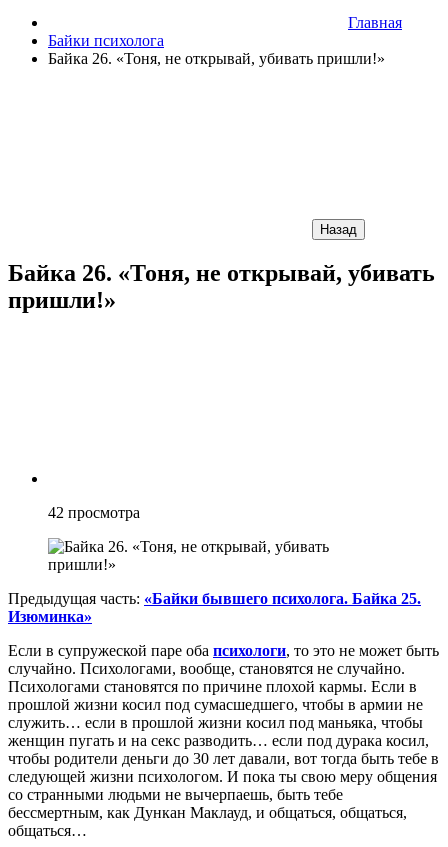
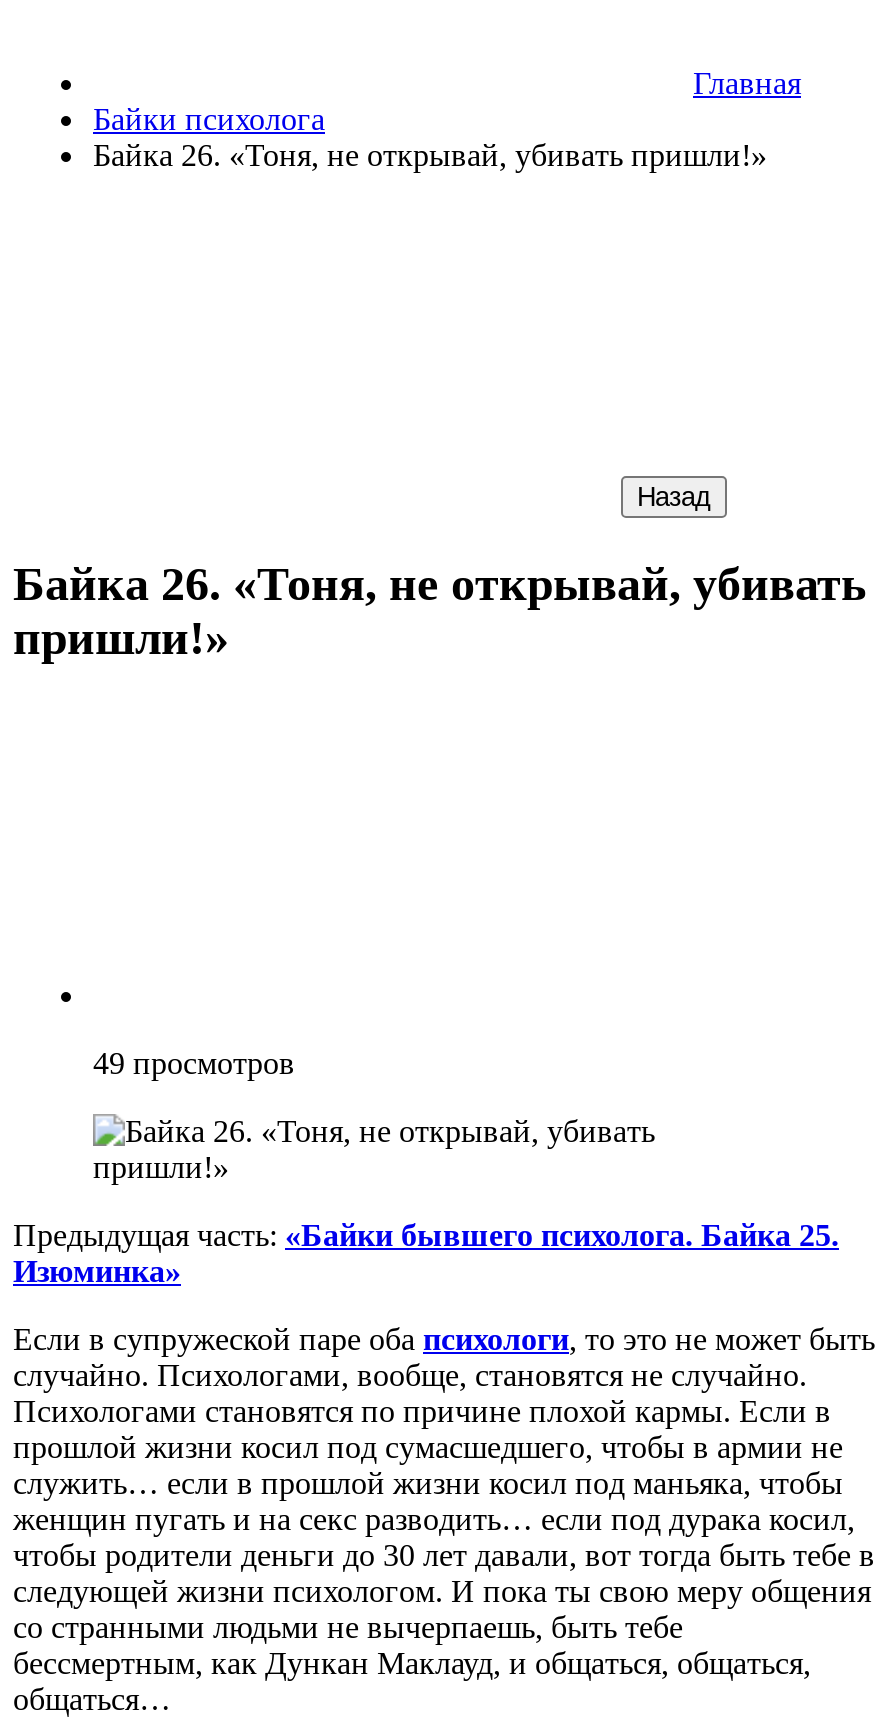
- 42 просмотра
+ 49 просмотров
